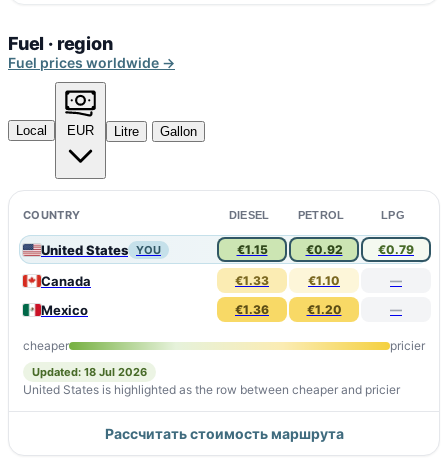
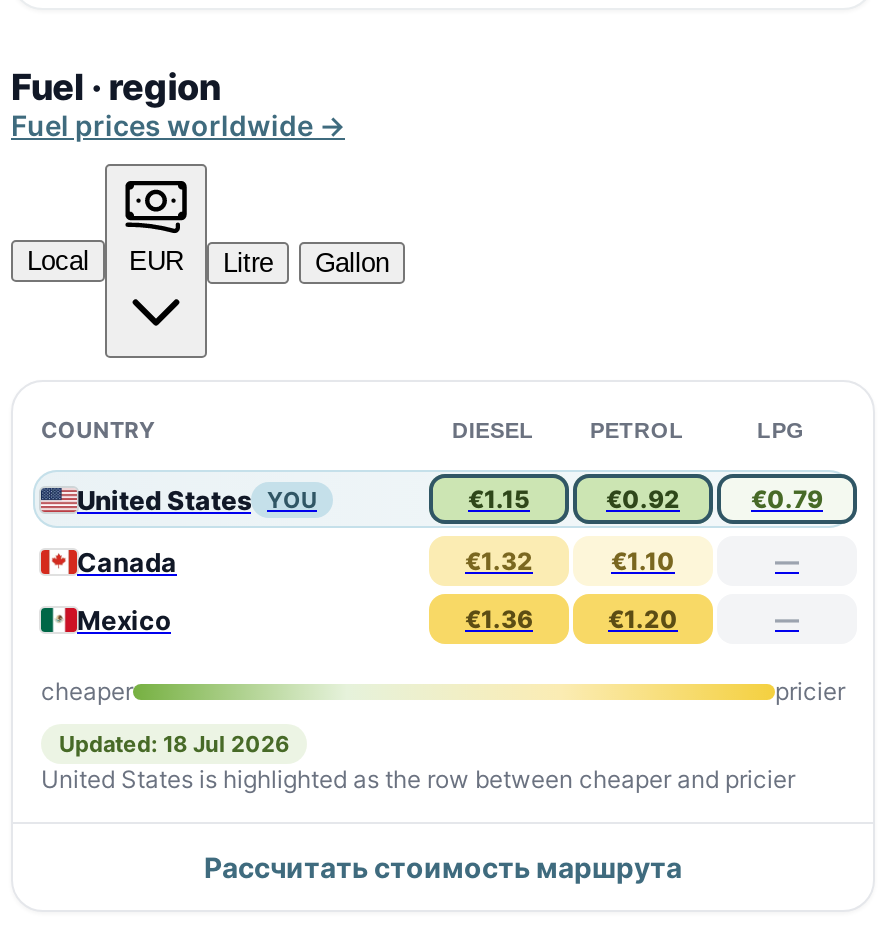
- €1.33
+ €1.32
